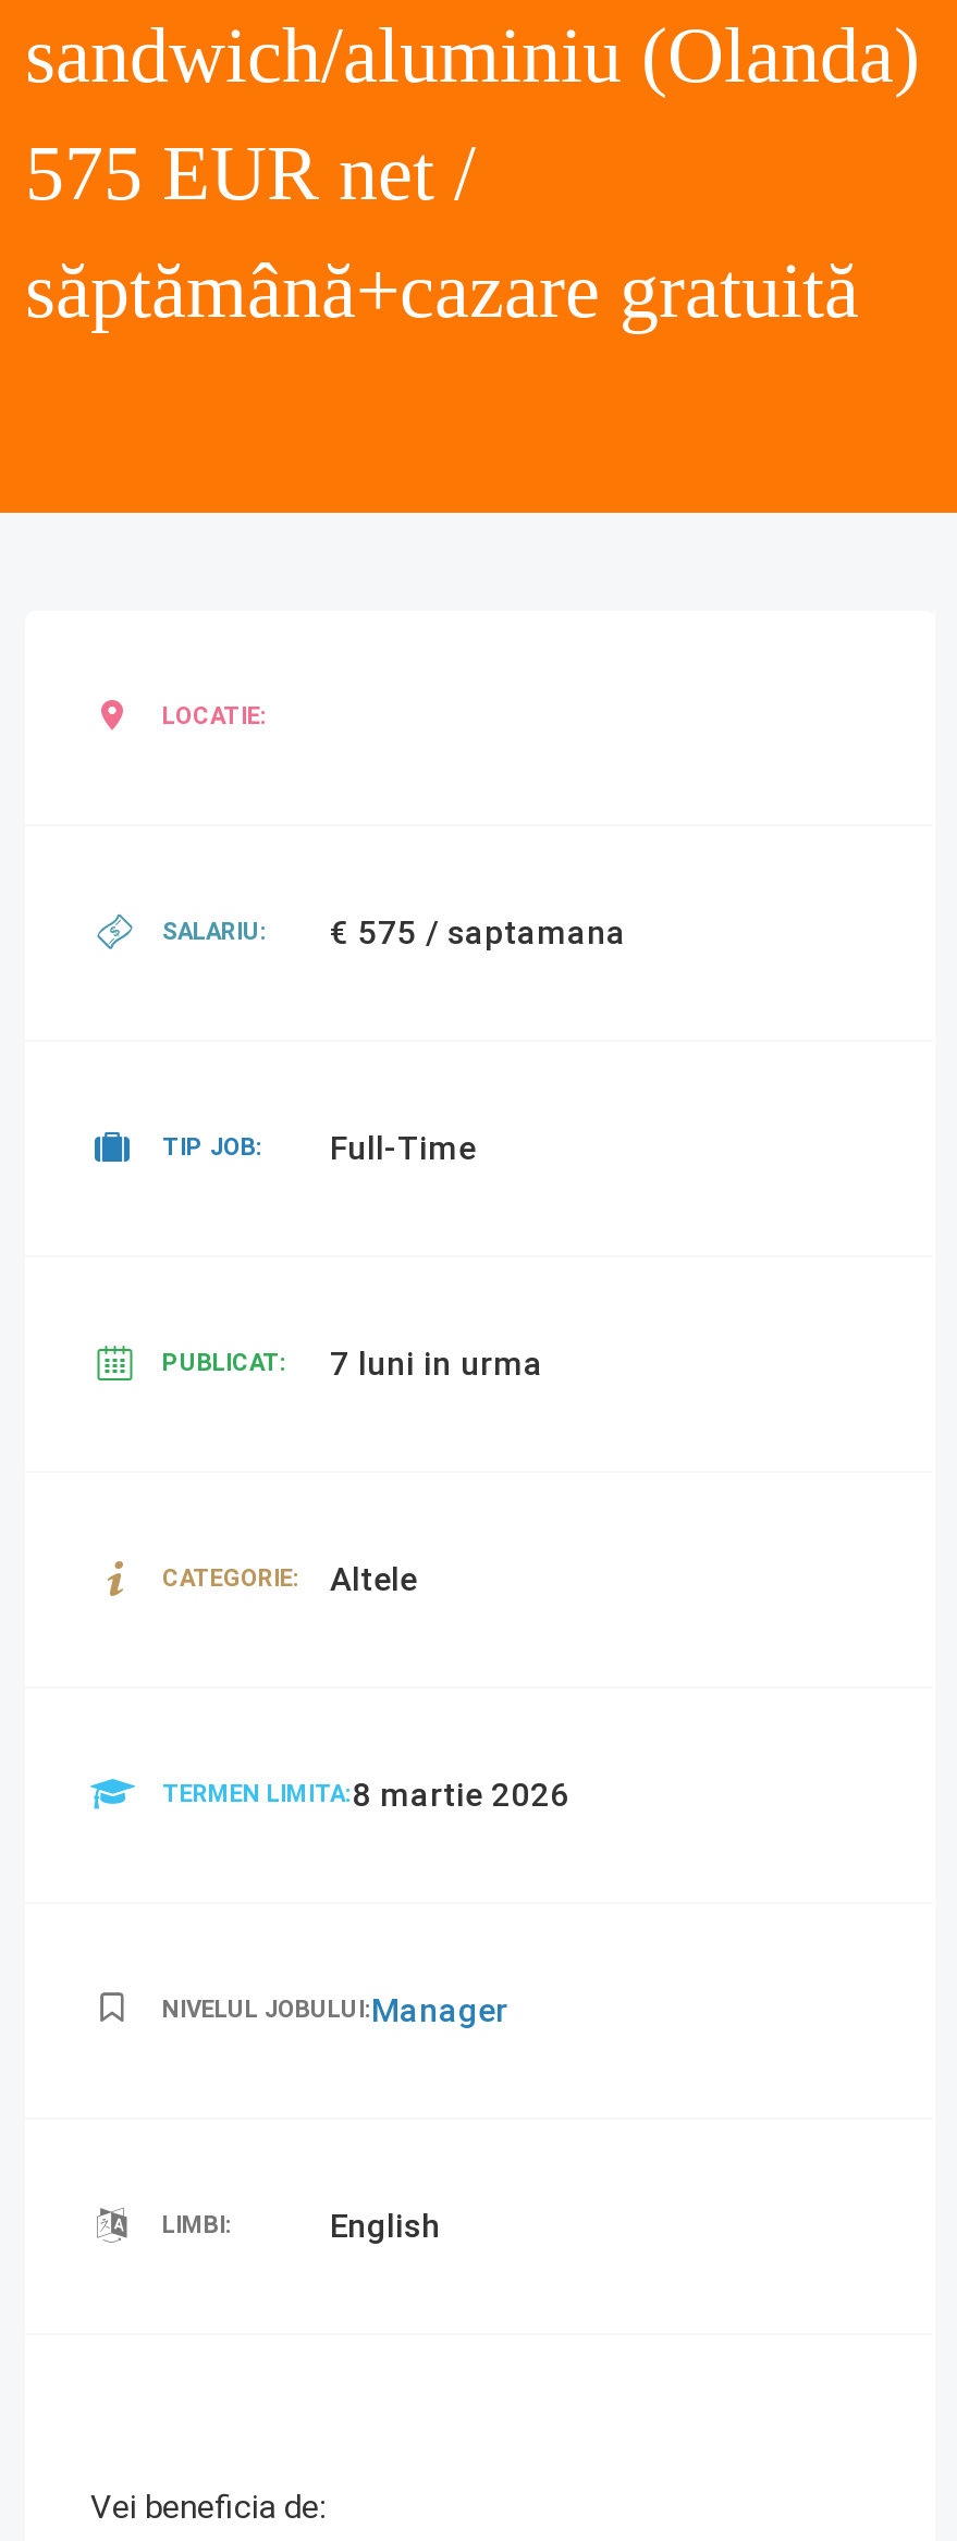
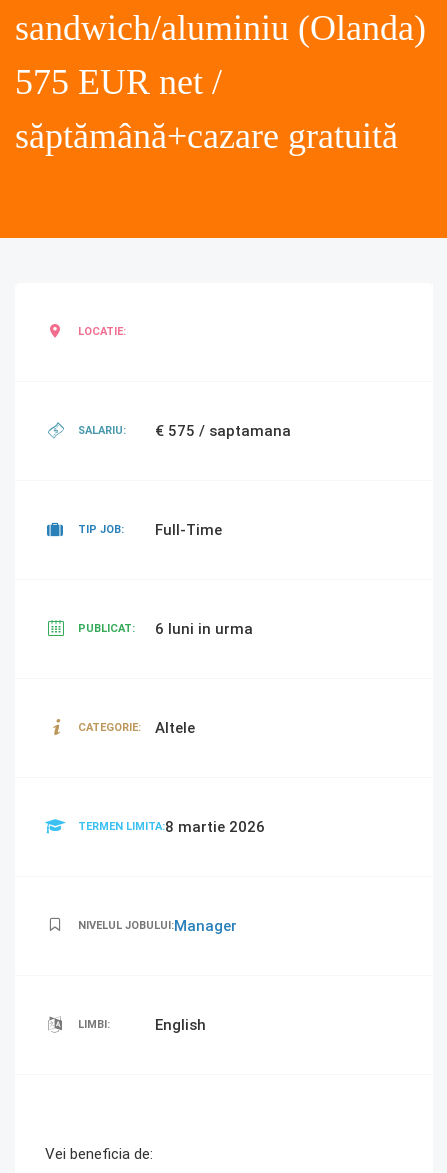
- PUBLICAT: 7 luni in urma
+ PUBLICAT: 6 luni in urma
